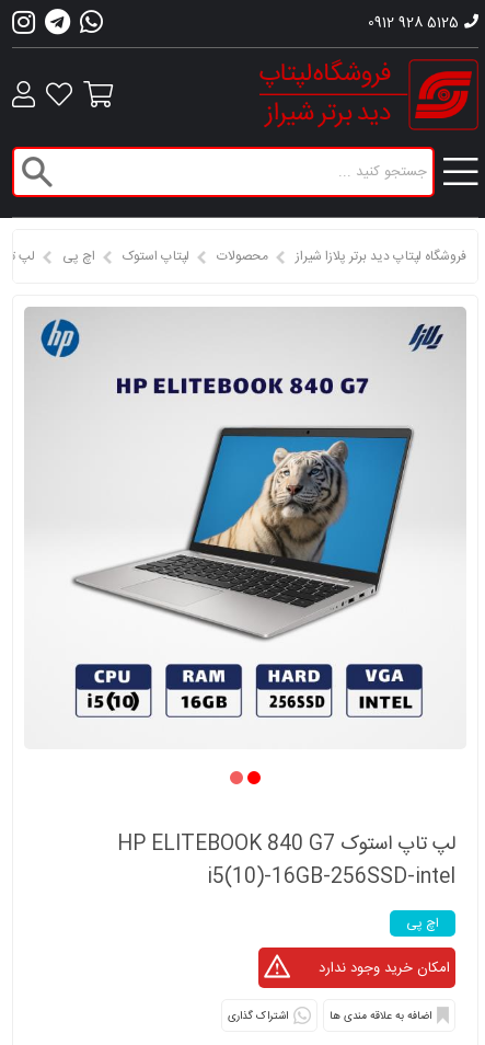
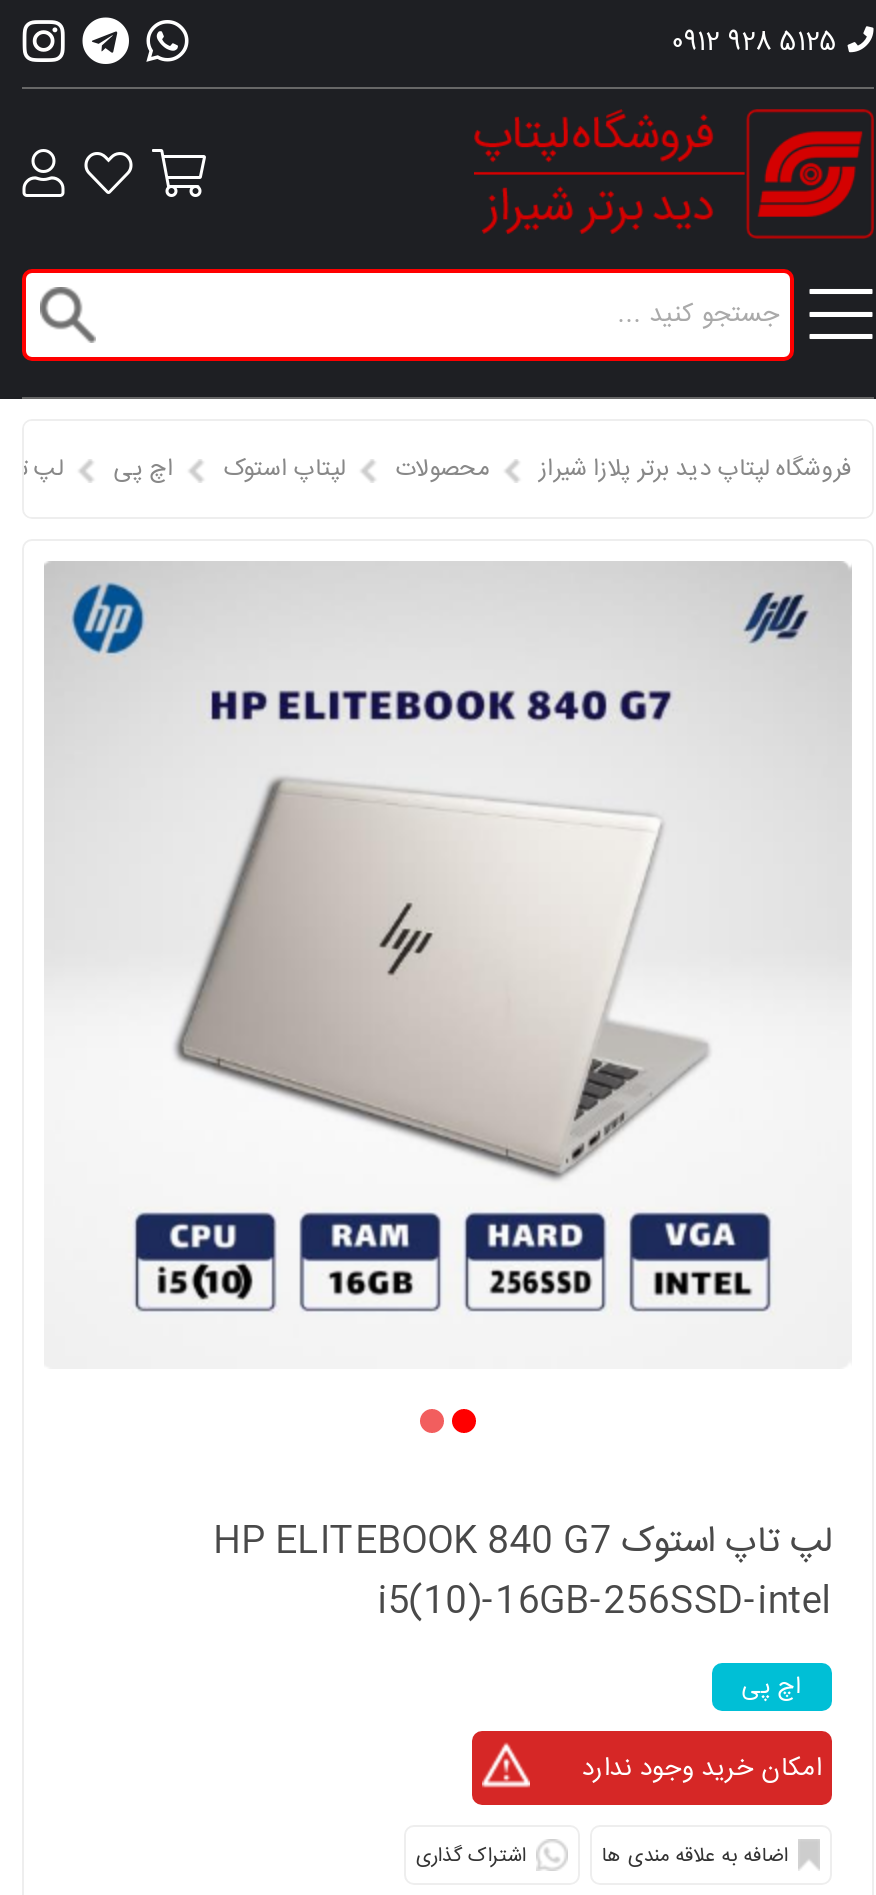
- [image]
+ [image]
